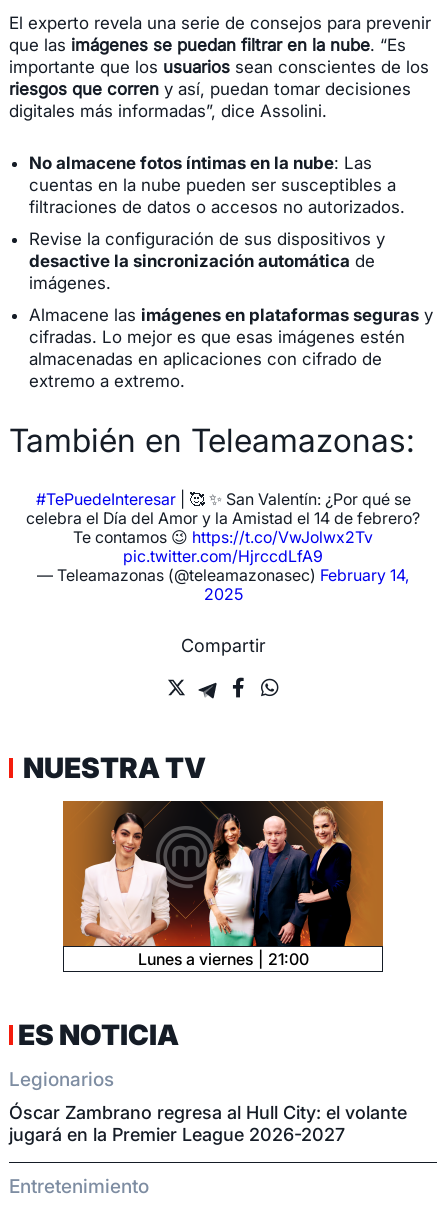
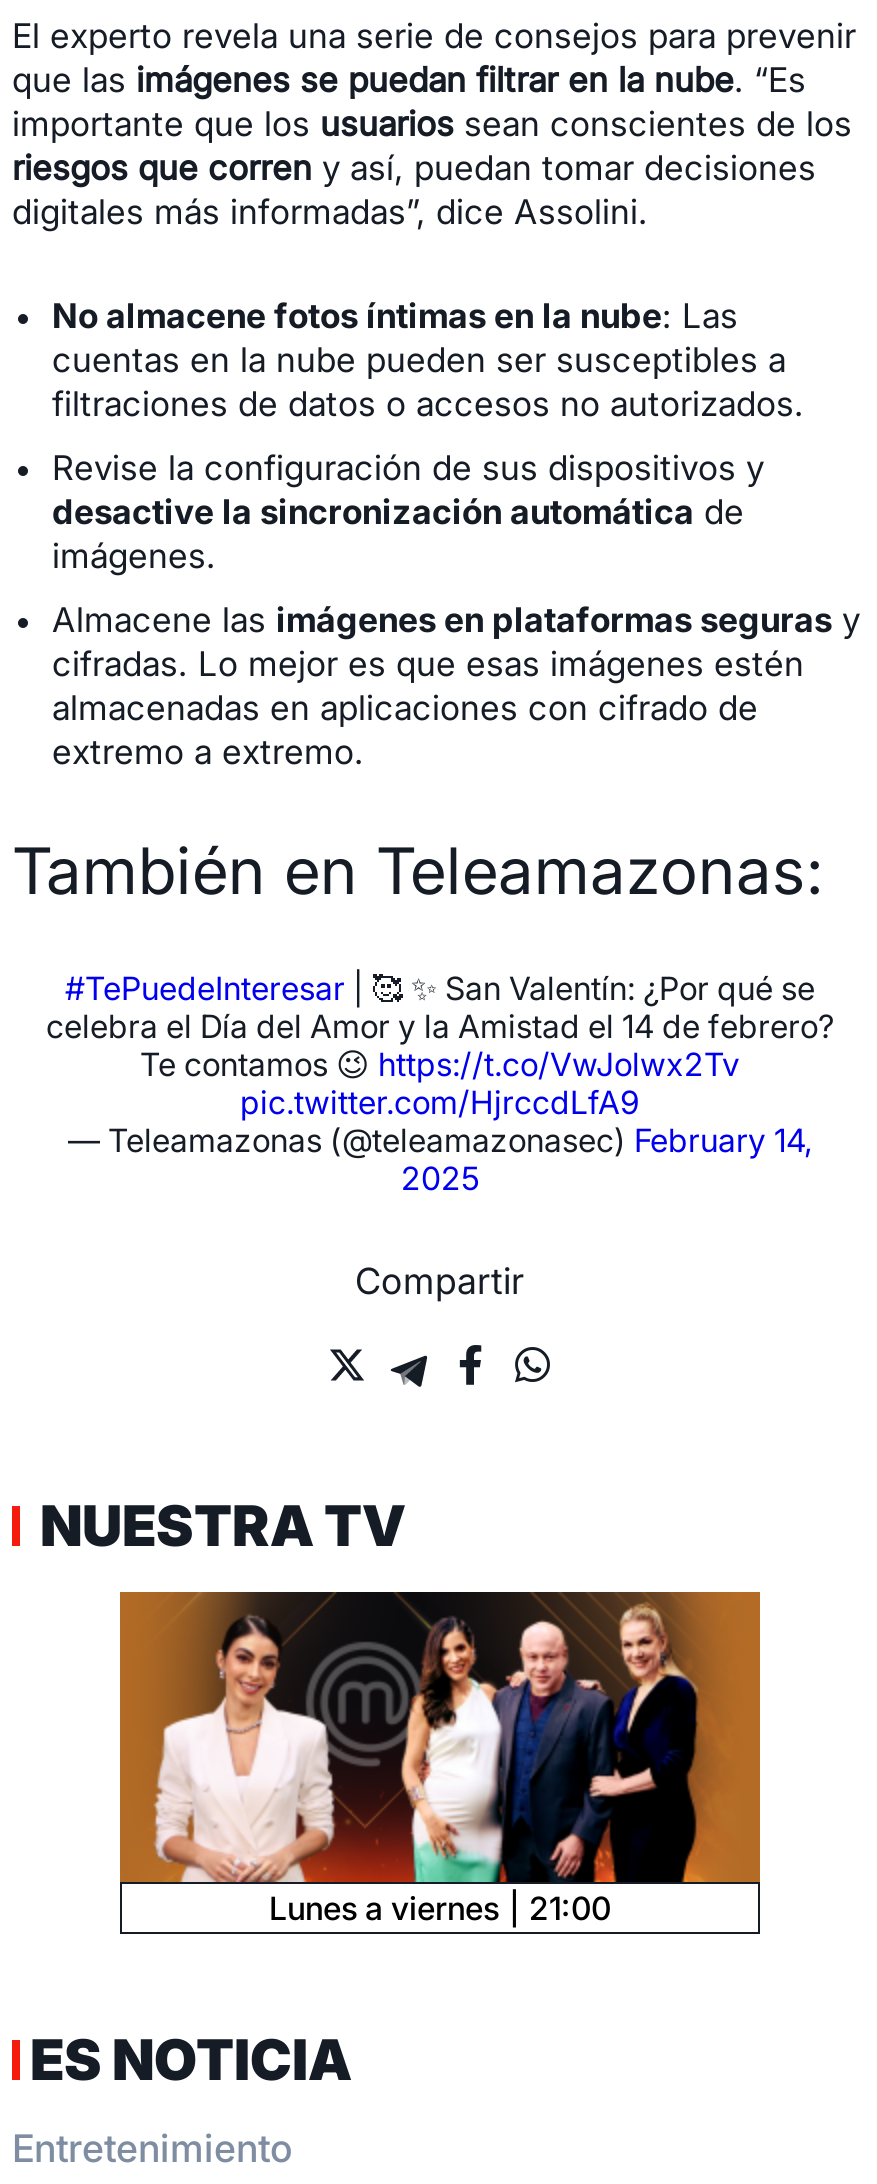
- Legionarios
- Óscar Zambrano regresa al Hull City: el volante
- jugará en la Premier League 2026-2027
